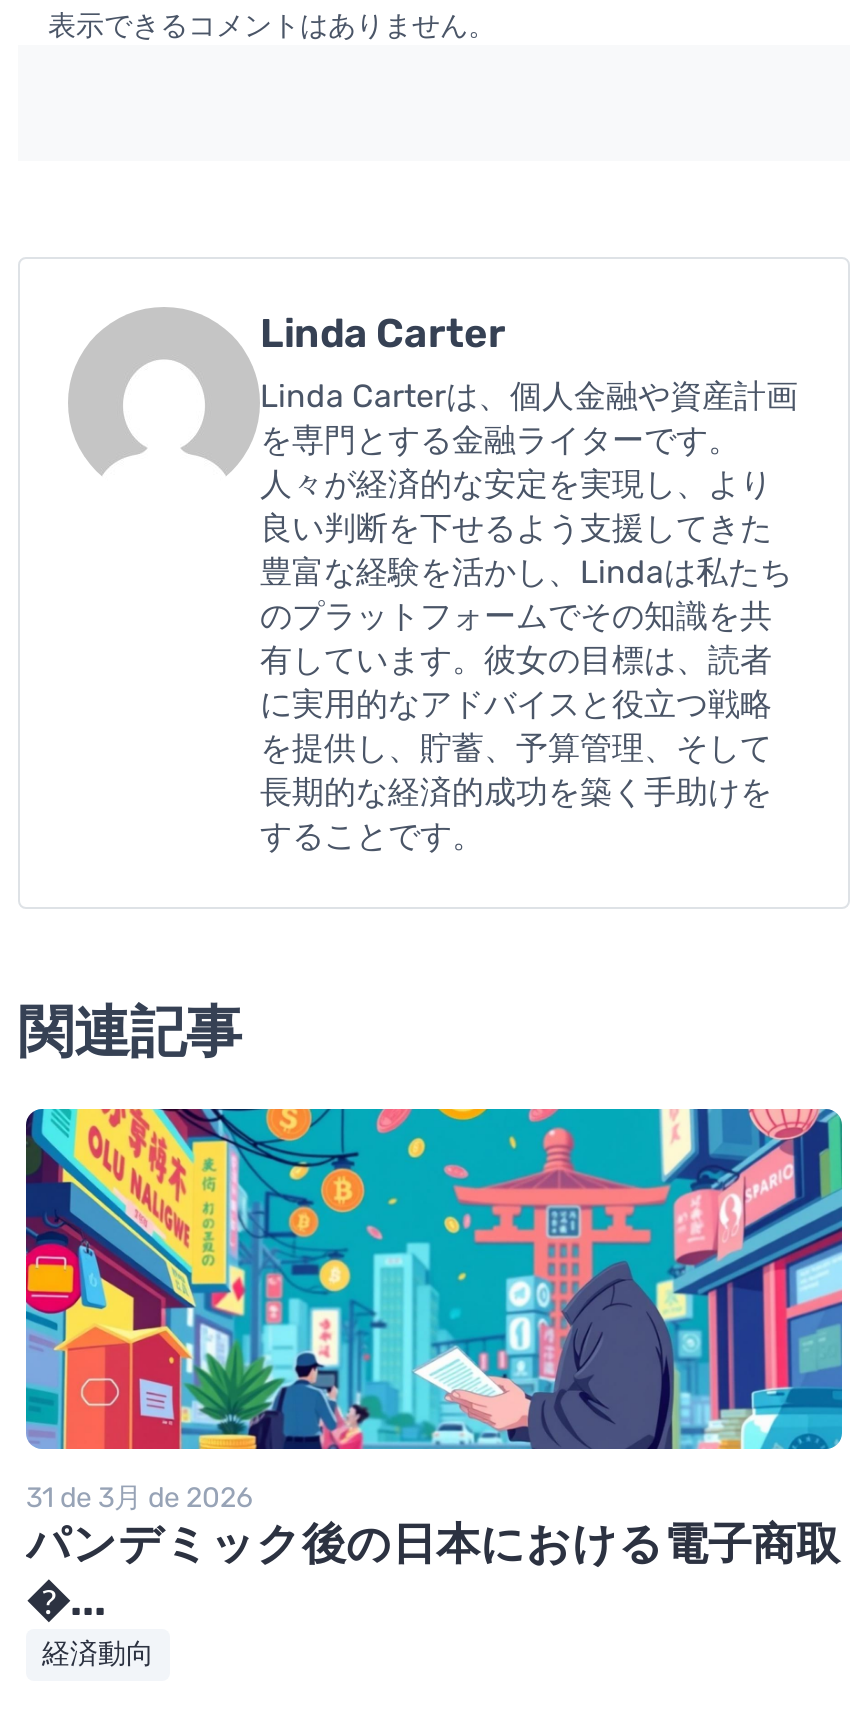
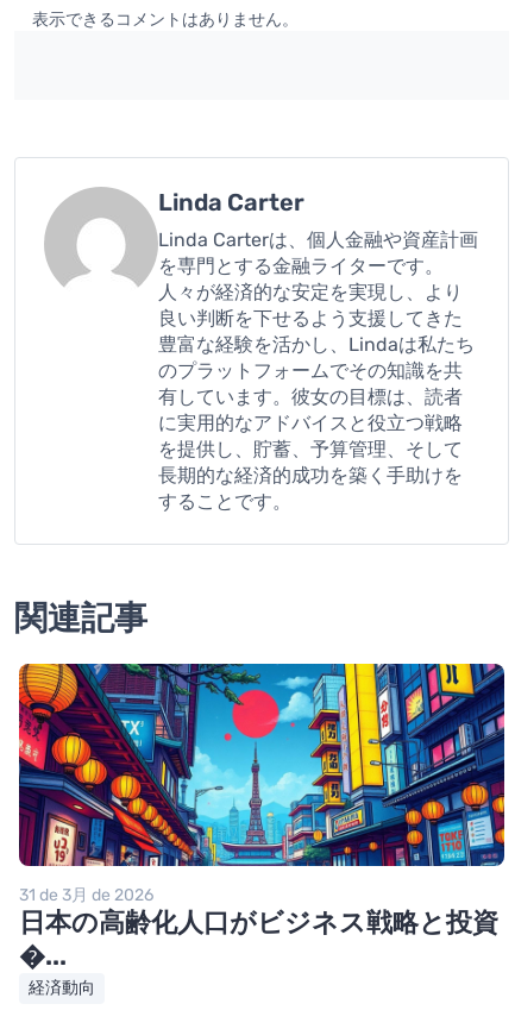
- [image]
- パンデミック後の日本における電子商取
+ [image]
+ 日本の高齢化人口がビジネス戦略と投資
